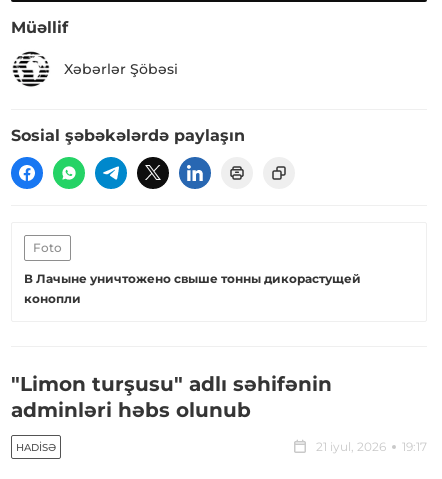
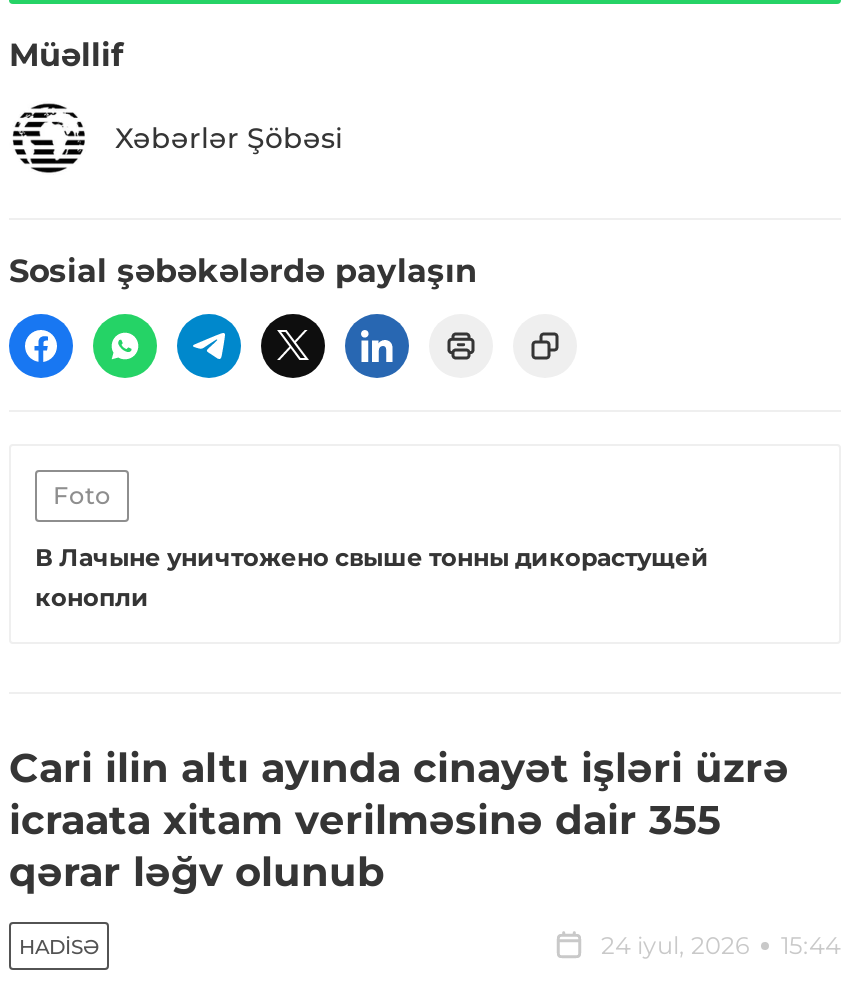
- "Limon turşusu" adlı səhifənin
- adminləri həbs olunub
+ Cari ilin altı ayında cinayət işləri üzrə
+ icraata xitam verilməsinə dair 355
+ qərar ləğv olunub

- 21 iyul, 2026
- 19:17
+ 24 iyul, 2026
+ 15:44
